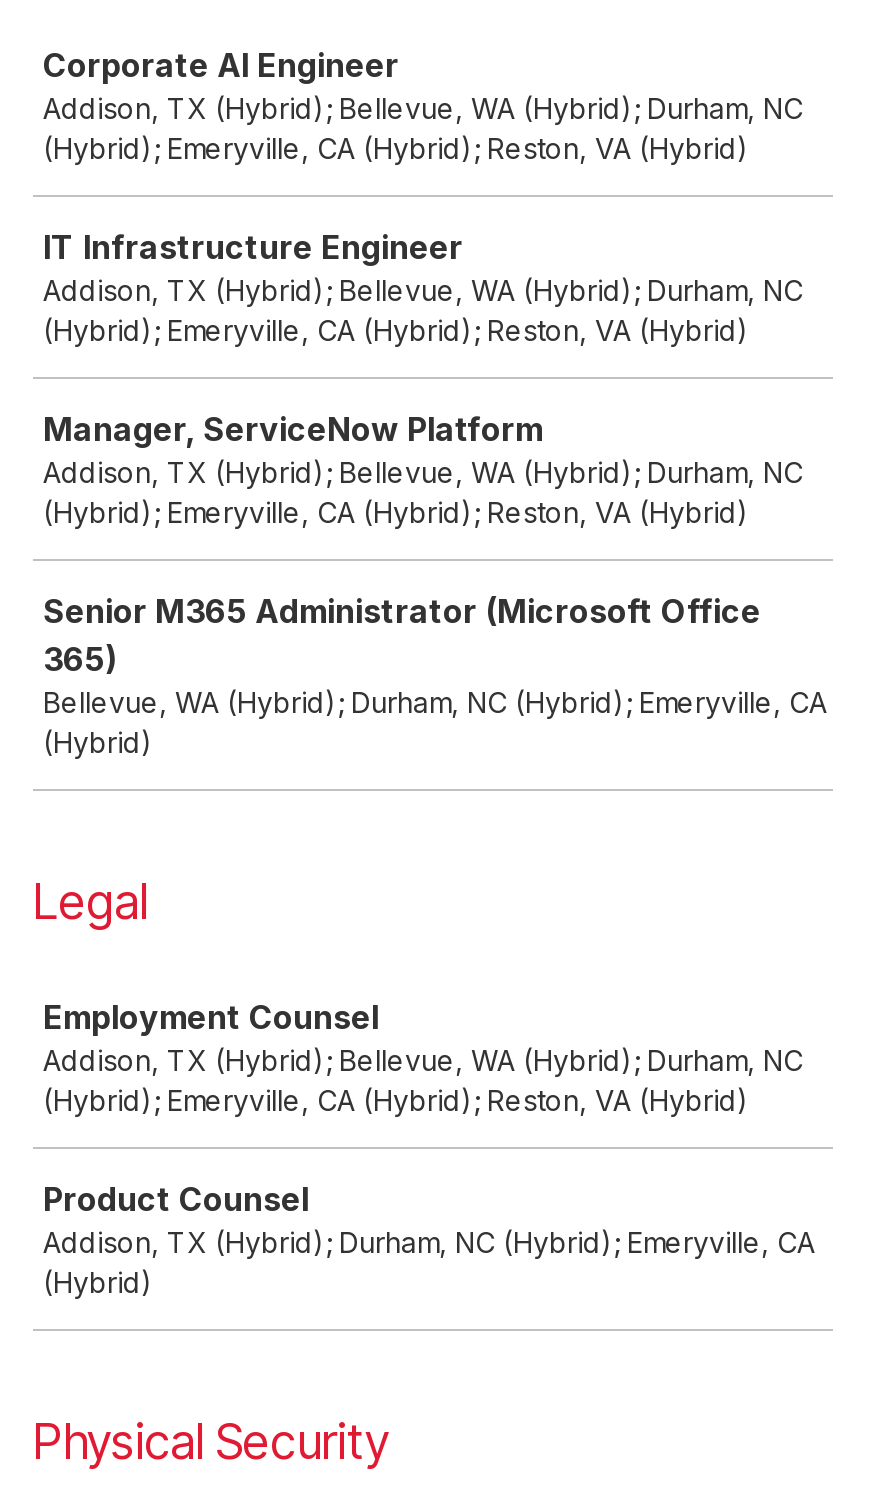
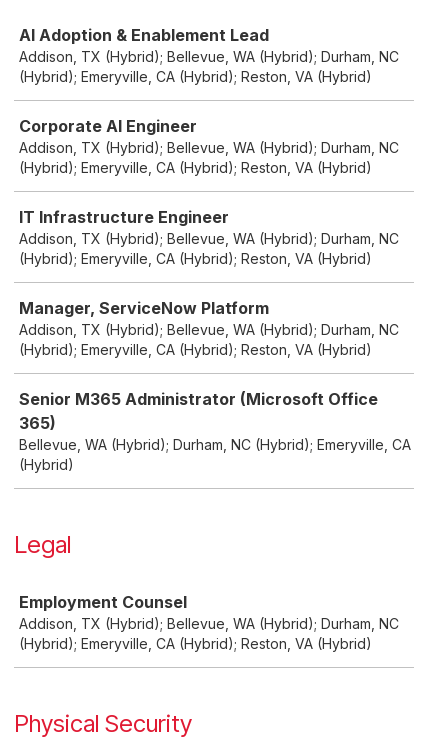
moved down: Corporate AI Engineer | Addison, TX (Hybrid); Bellevue, WA (Hybrid); Durham, NC | (Hybrid); Emeryville, CA (Hybrid); Reston, VA (Hybrid) | ... | Addison, TX (Hybrid); Bellevue, WA (Hybrid); Durham, NC | (Hybrid); Emeryville, CA (Hybrid); Reston, VA (Hybrid)

+ AI Adoption & Enablement Lead
+ Addison, TX (Hybrid); Bellevue, WA (Hybrid); Durham, NC
+ (Hybrid); Emeryville, CA (Hybrid); Reston, VA (Hybrid)

- Product Counsel
- Addison, TX (Hybrid); Durham, NC (Hybrid); Emeryville, CA
- (Hybrid)
